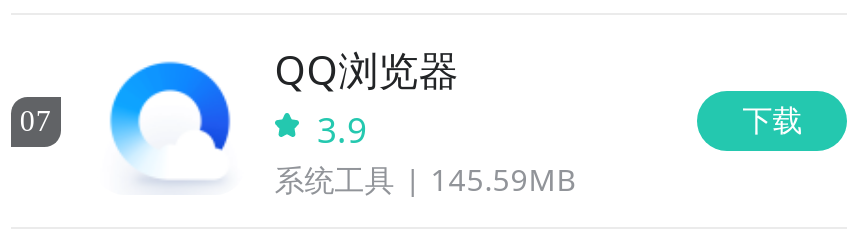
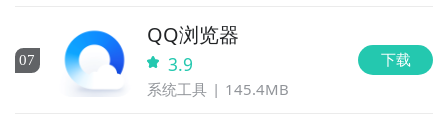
- 系统工具 145.59MB
+ 系统工具 145.4MB
